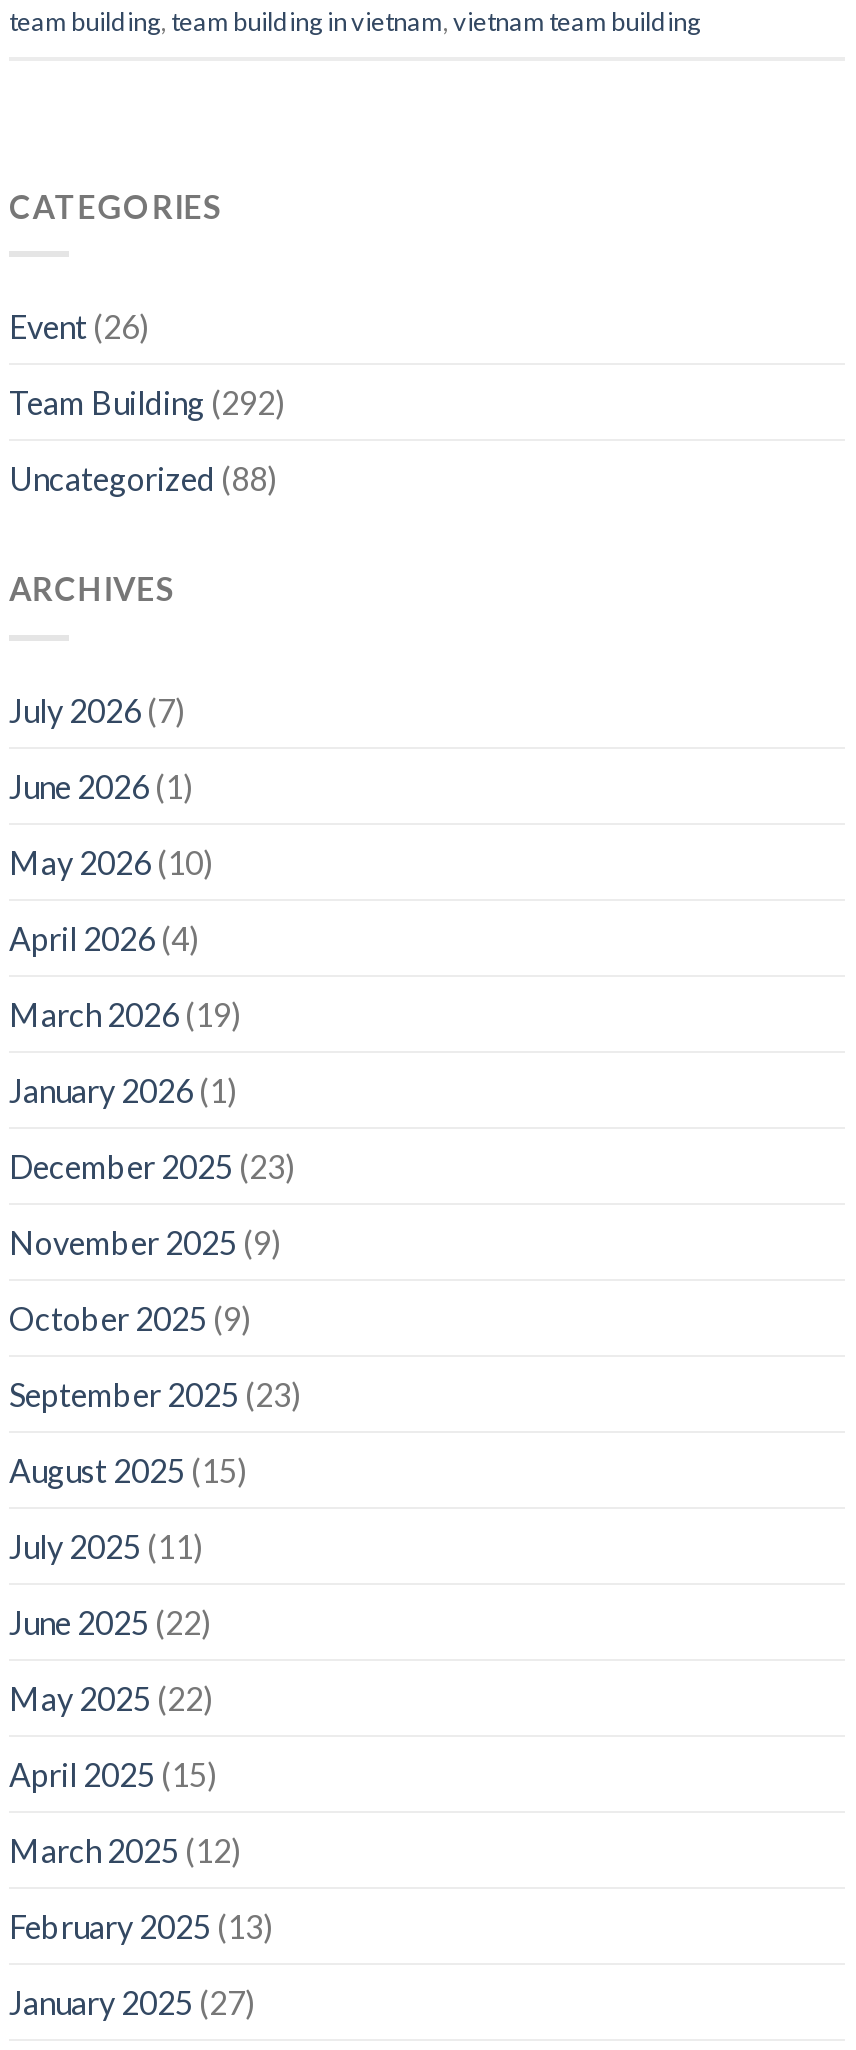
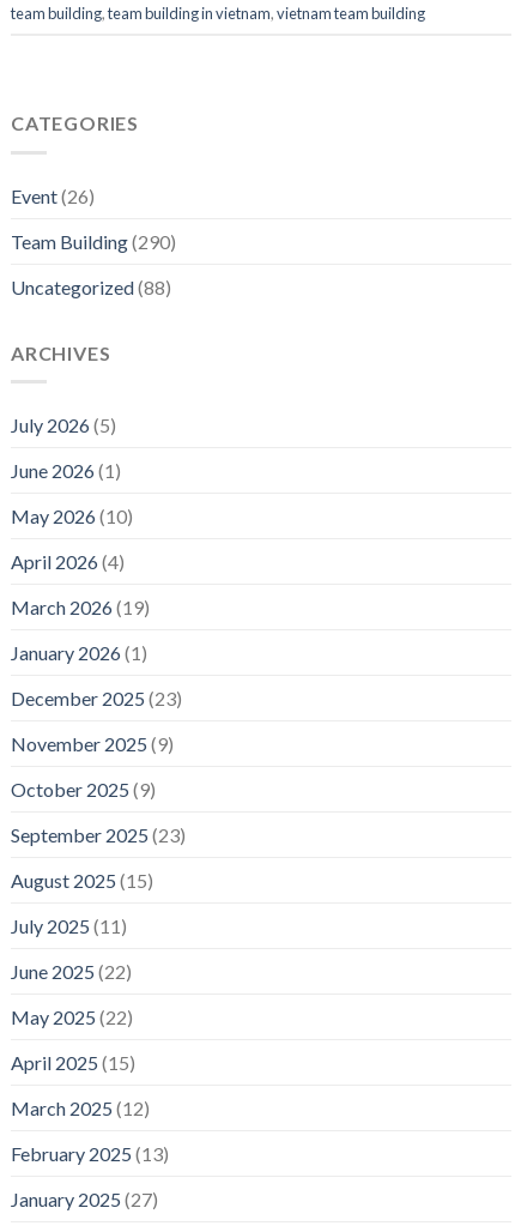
- Team Building (292)
+ Team Building (290)

- July 2026 (7)
+ July 2026 (5)
